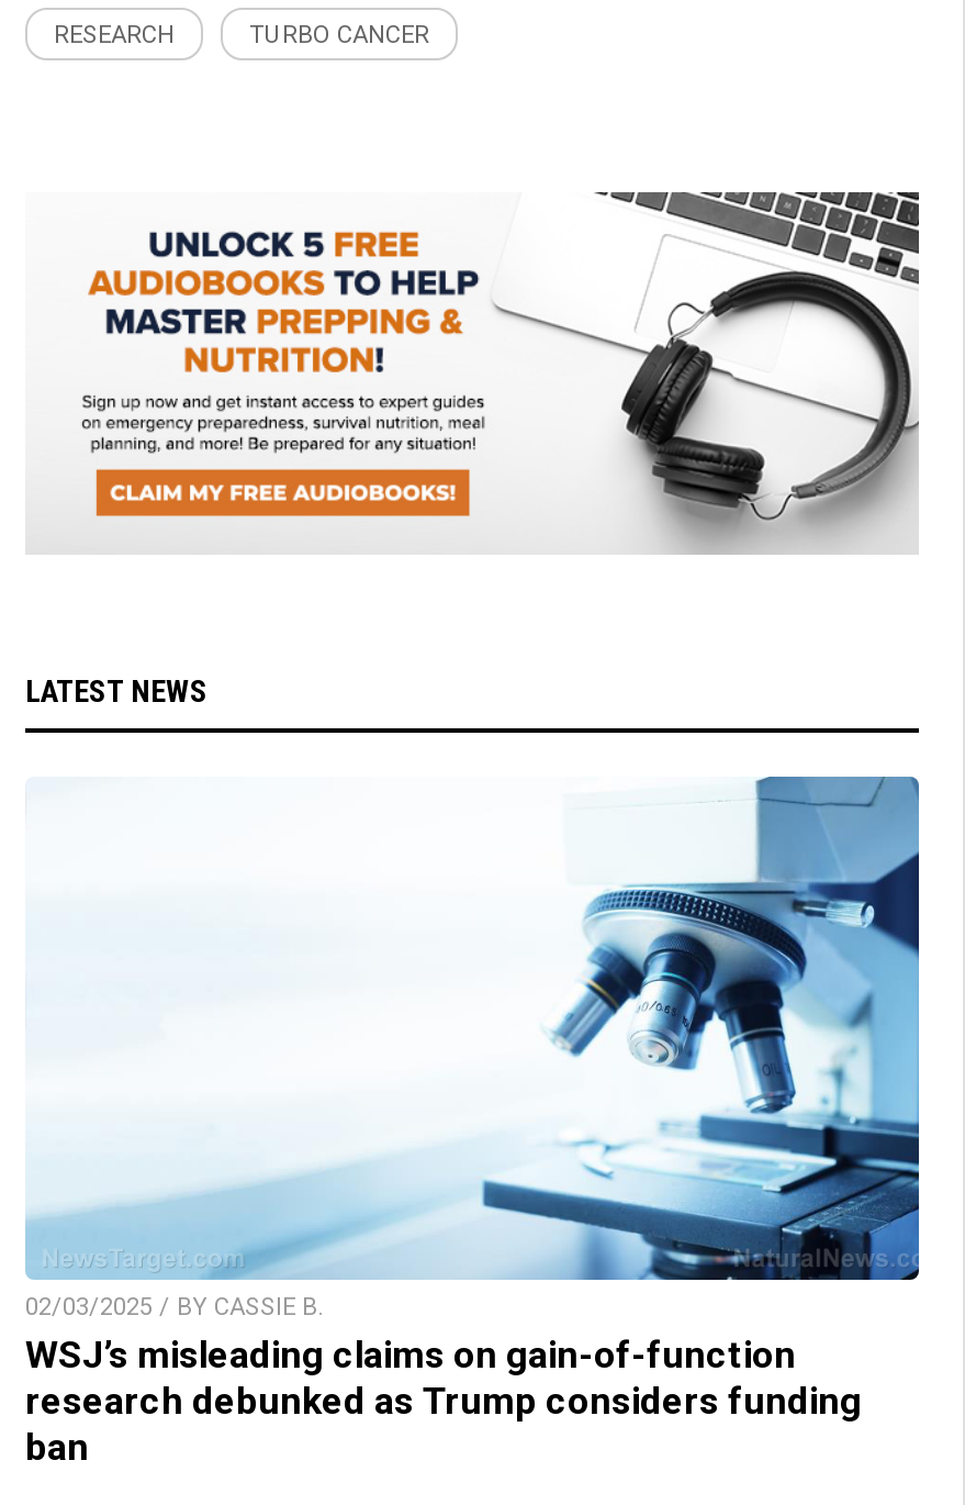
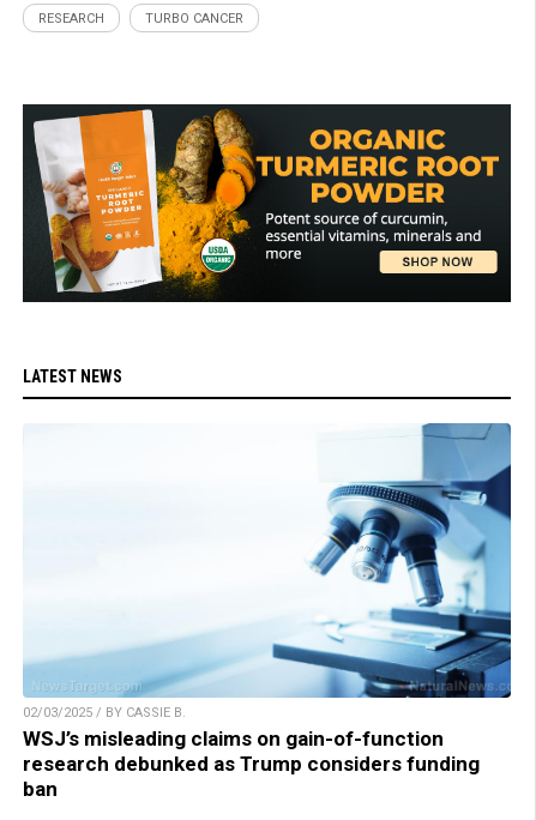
- [image]
+ [image]
